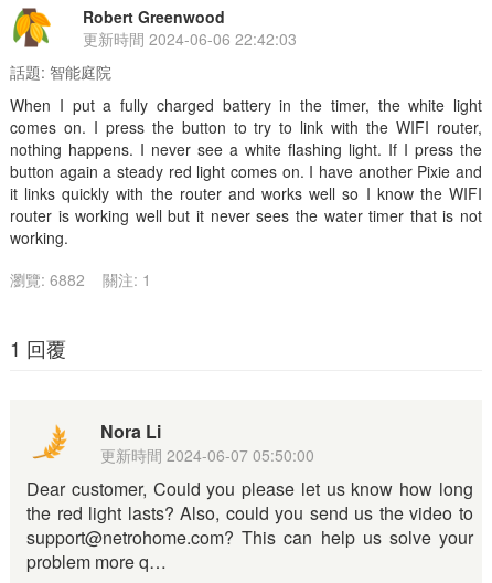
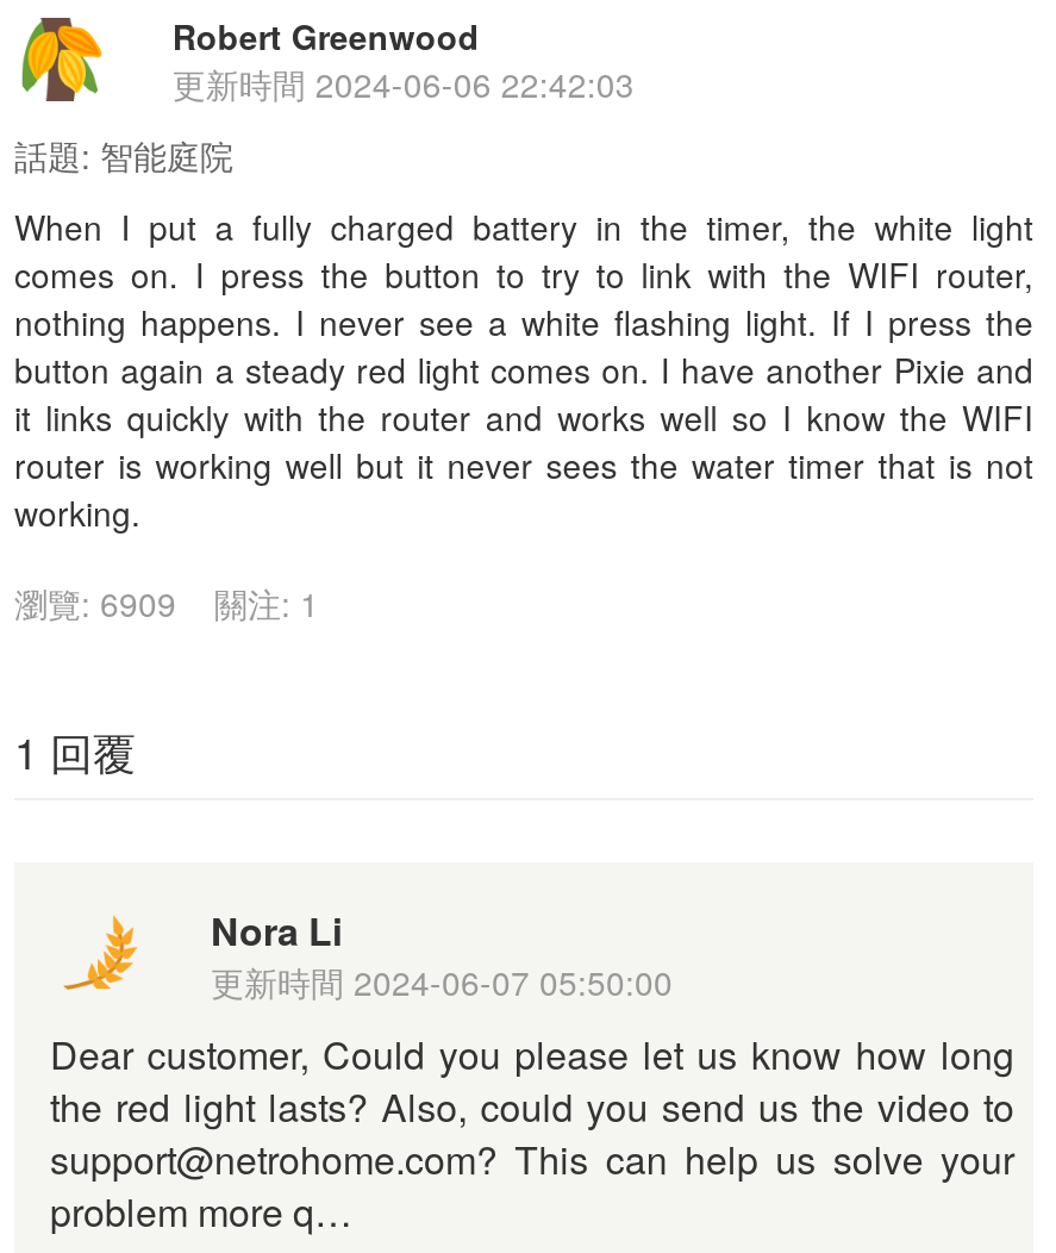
- 瀏覽: 6882 關注: 1
+ 瀏覽: 6909 關注: 1
